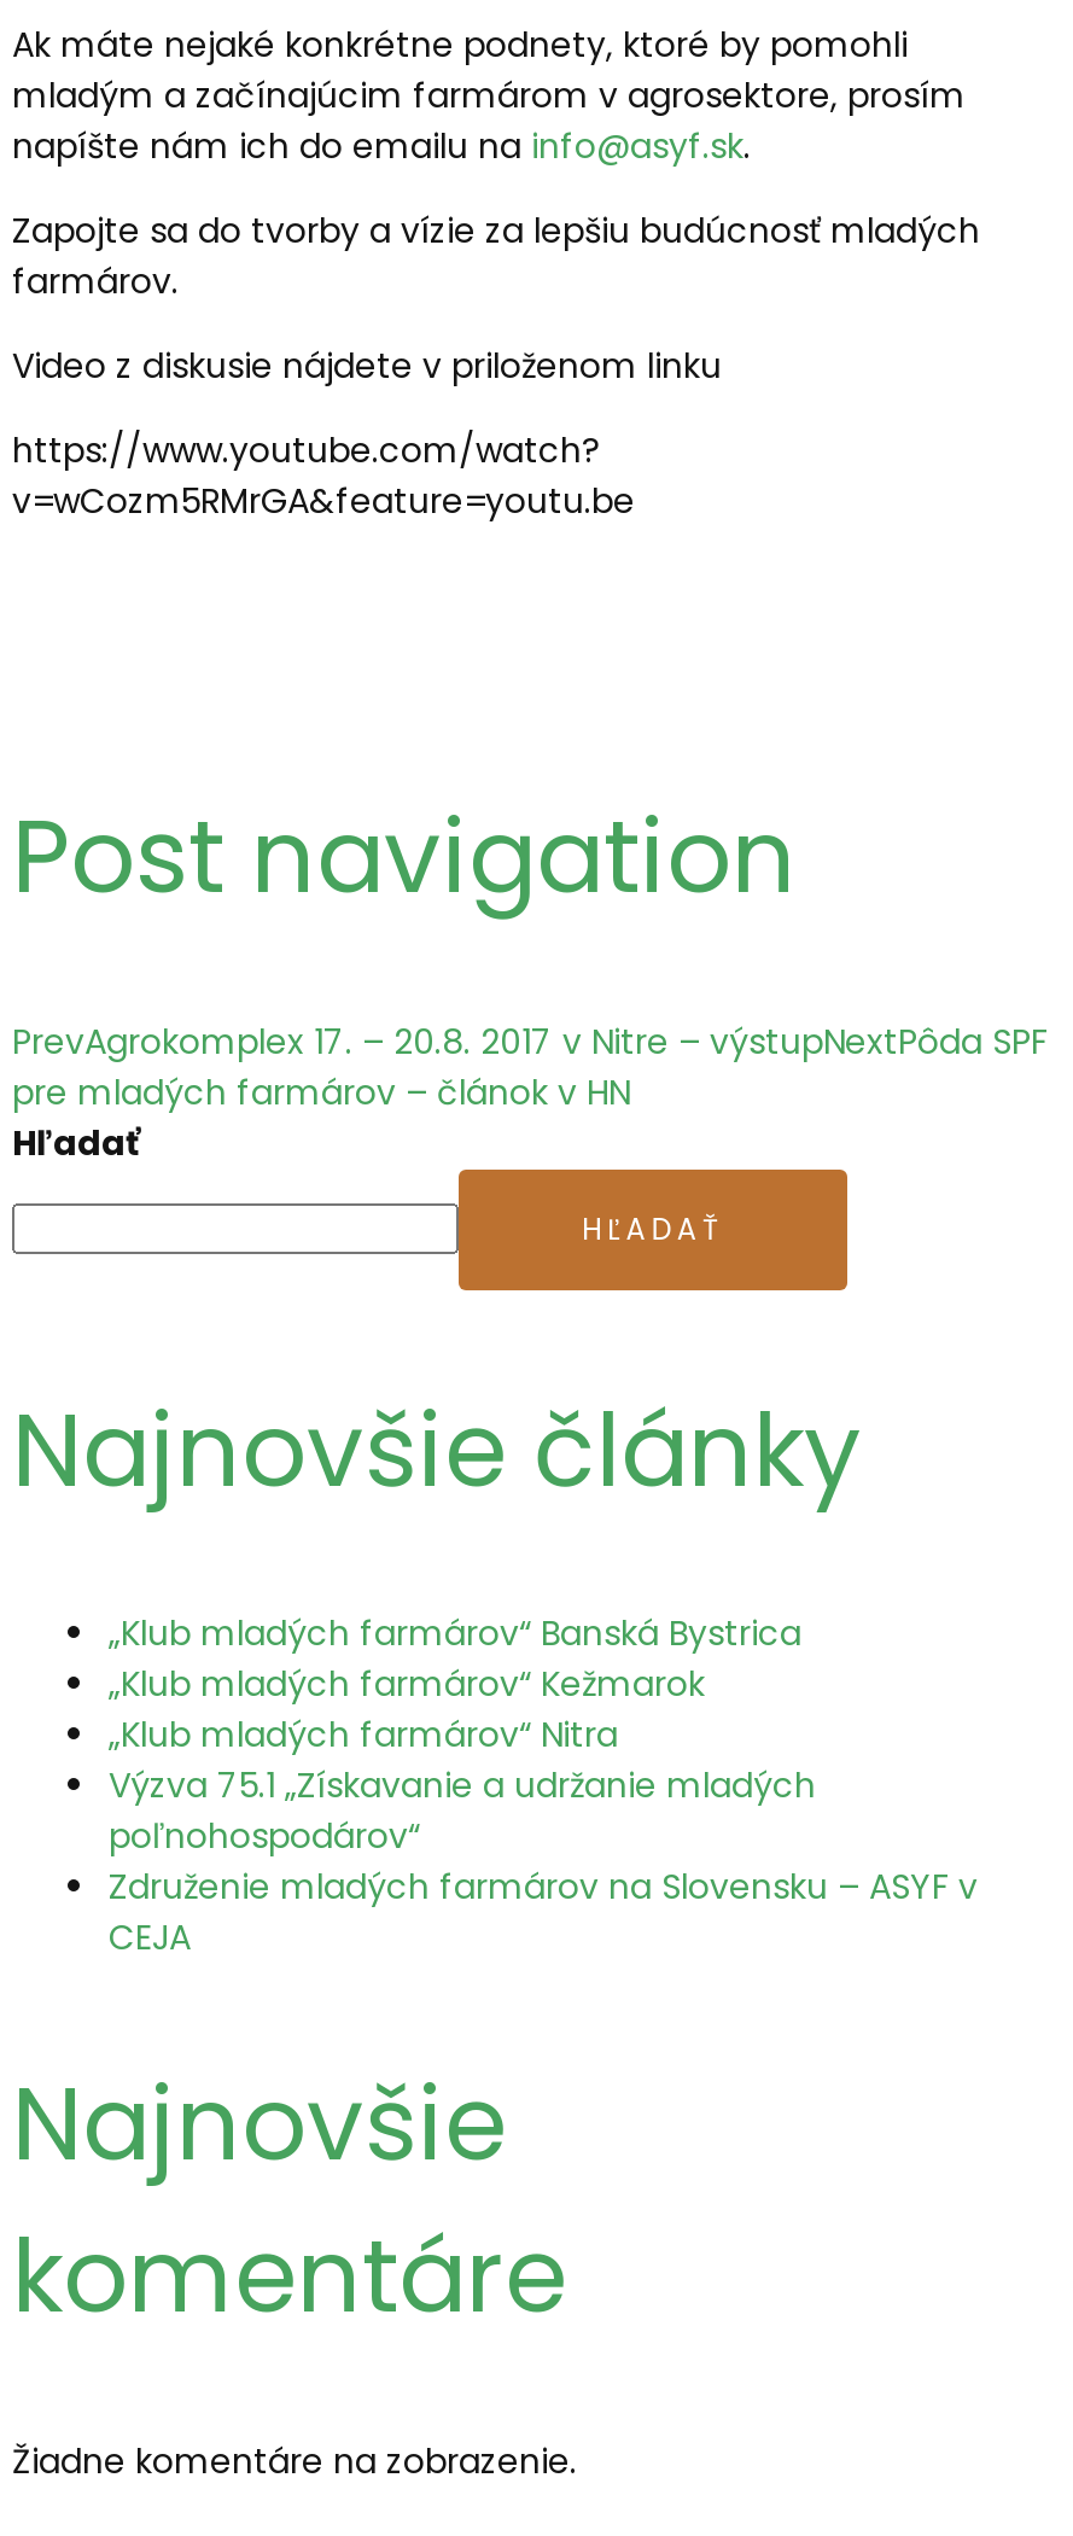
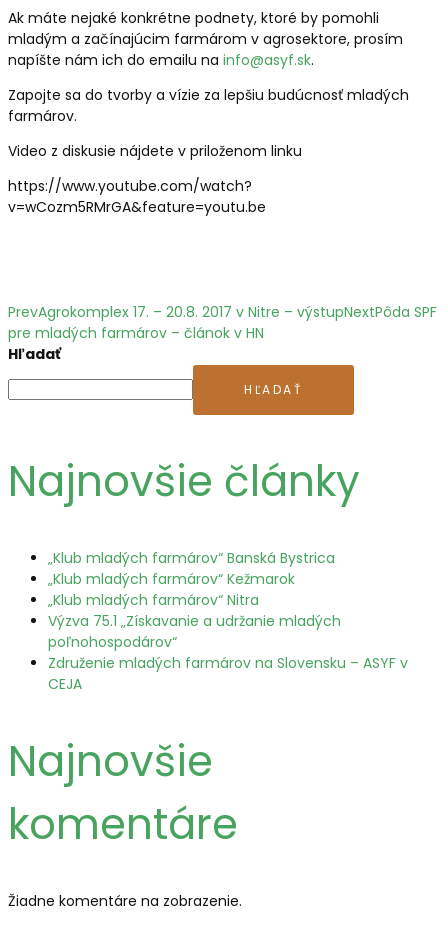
- Post navigation
